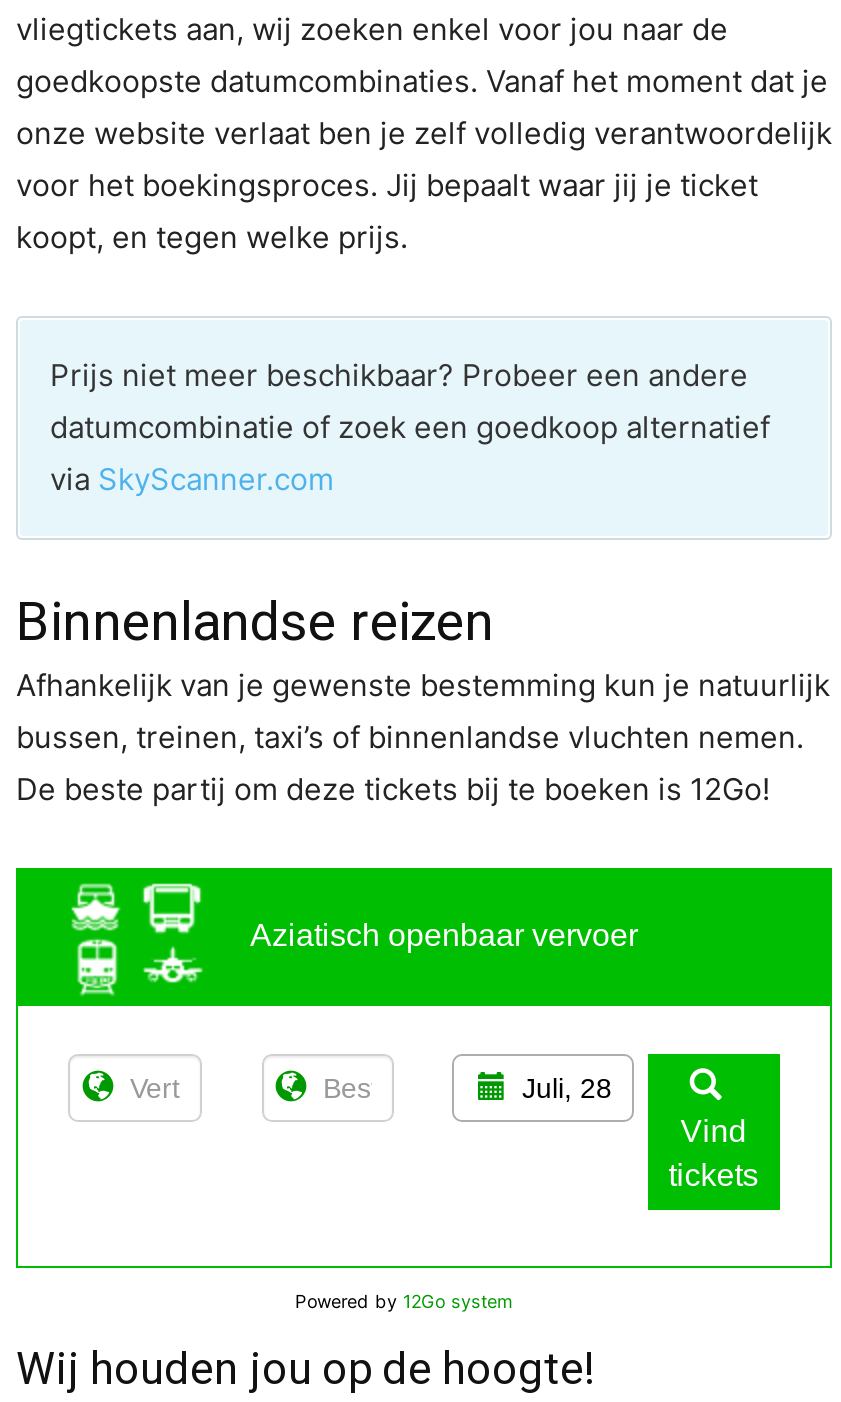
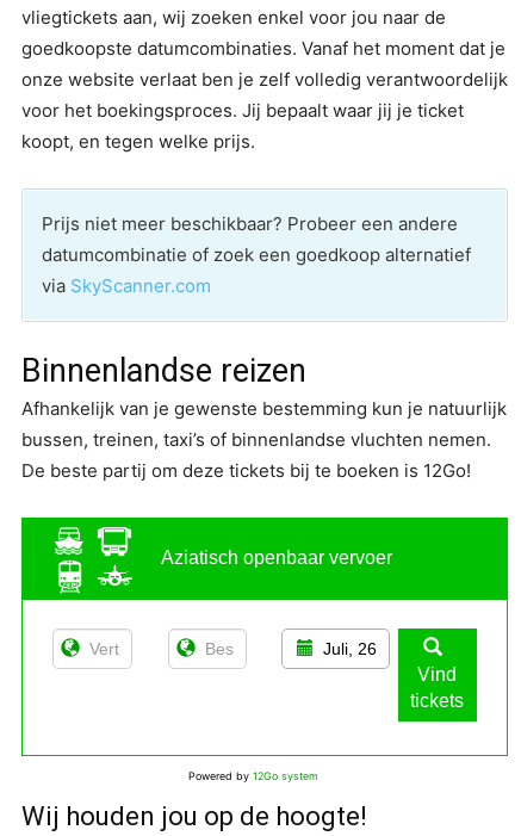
- Juli, 28
+ Juli, 26
